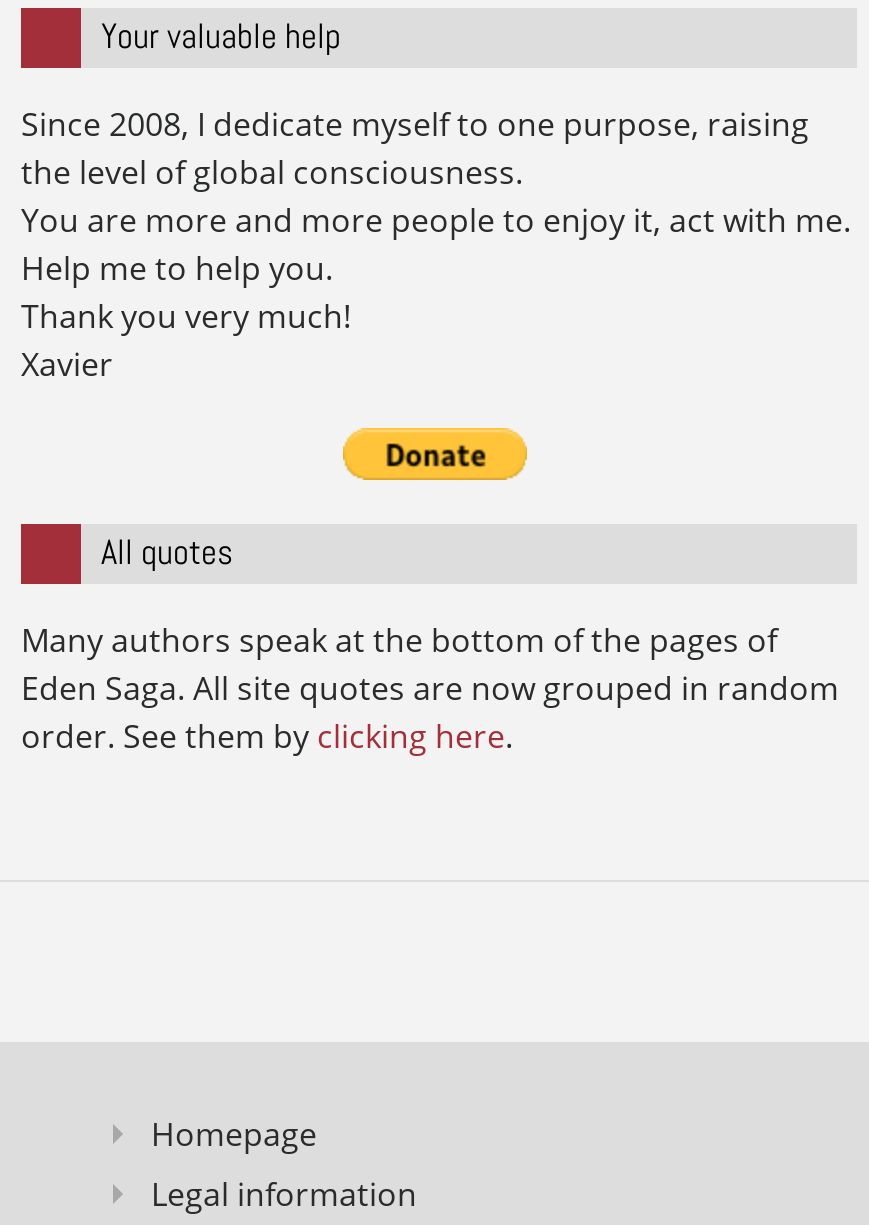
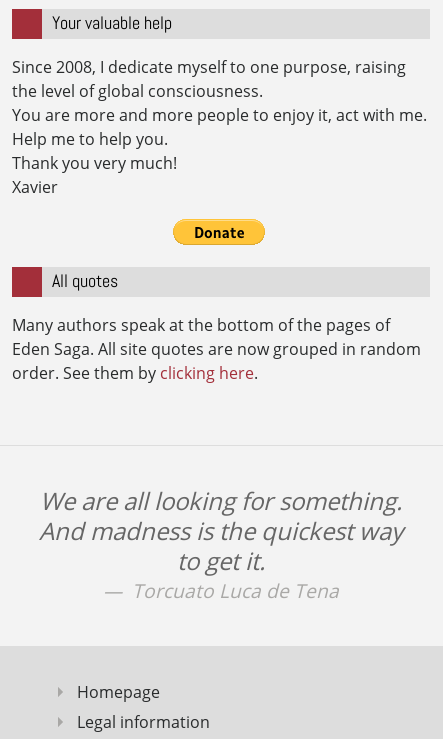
+ We are all looking for something.
+ And madness is the quickest way
+ to get it.
+ Torcuato Luca de Tena
